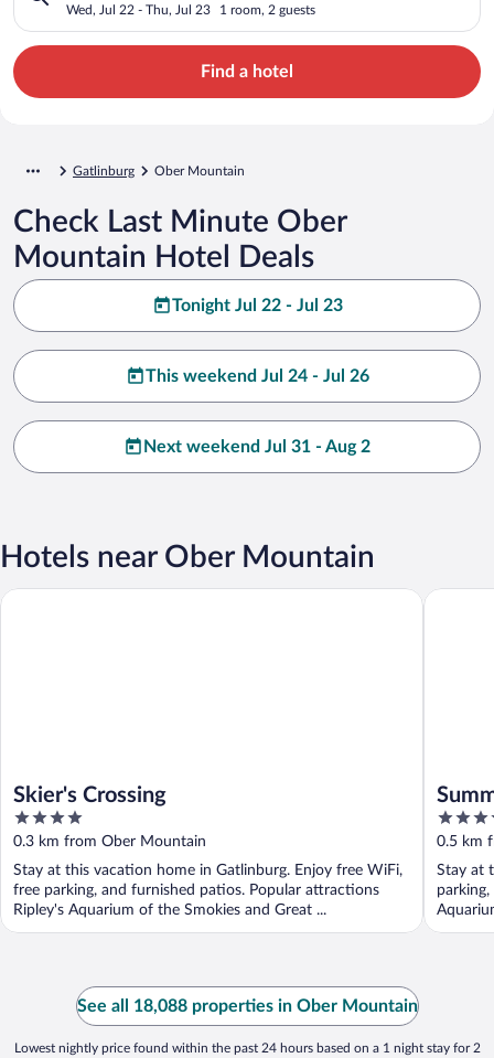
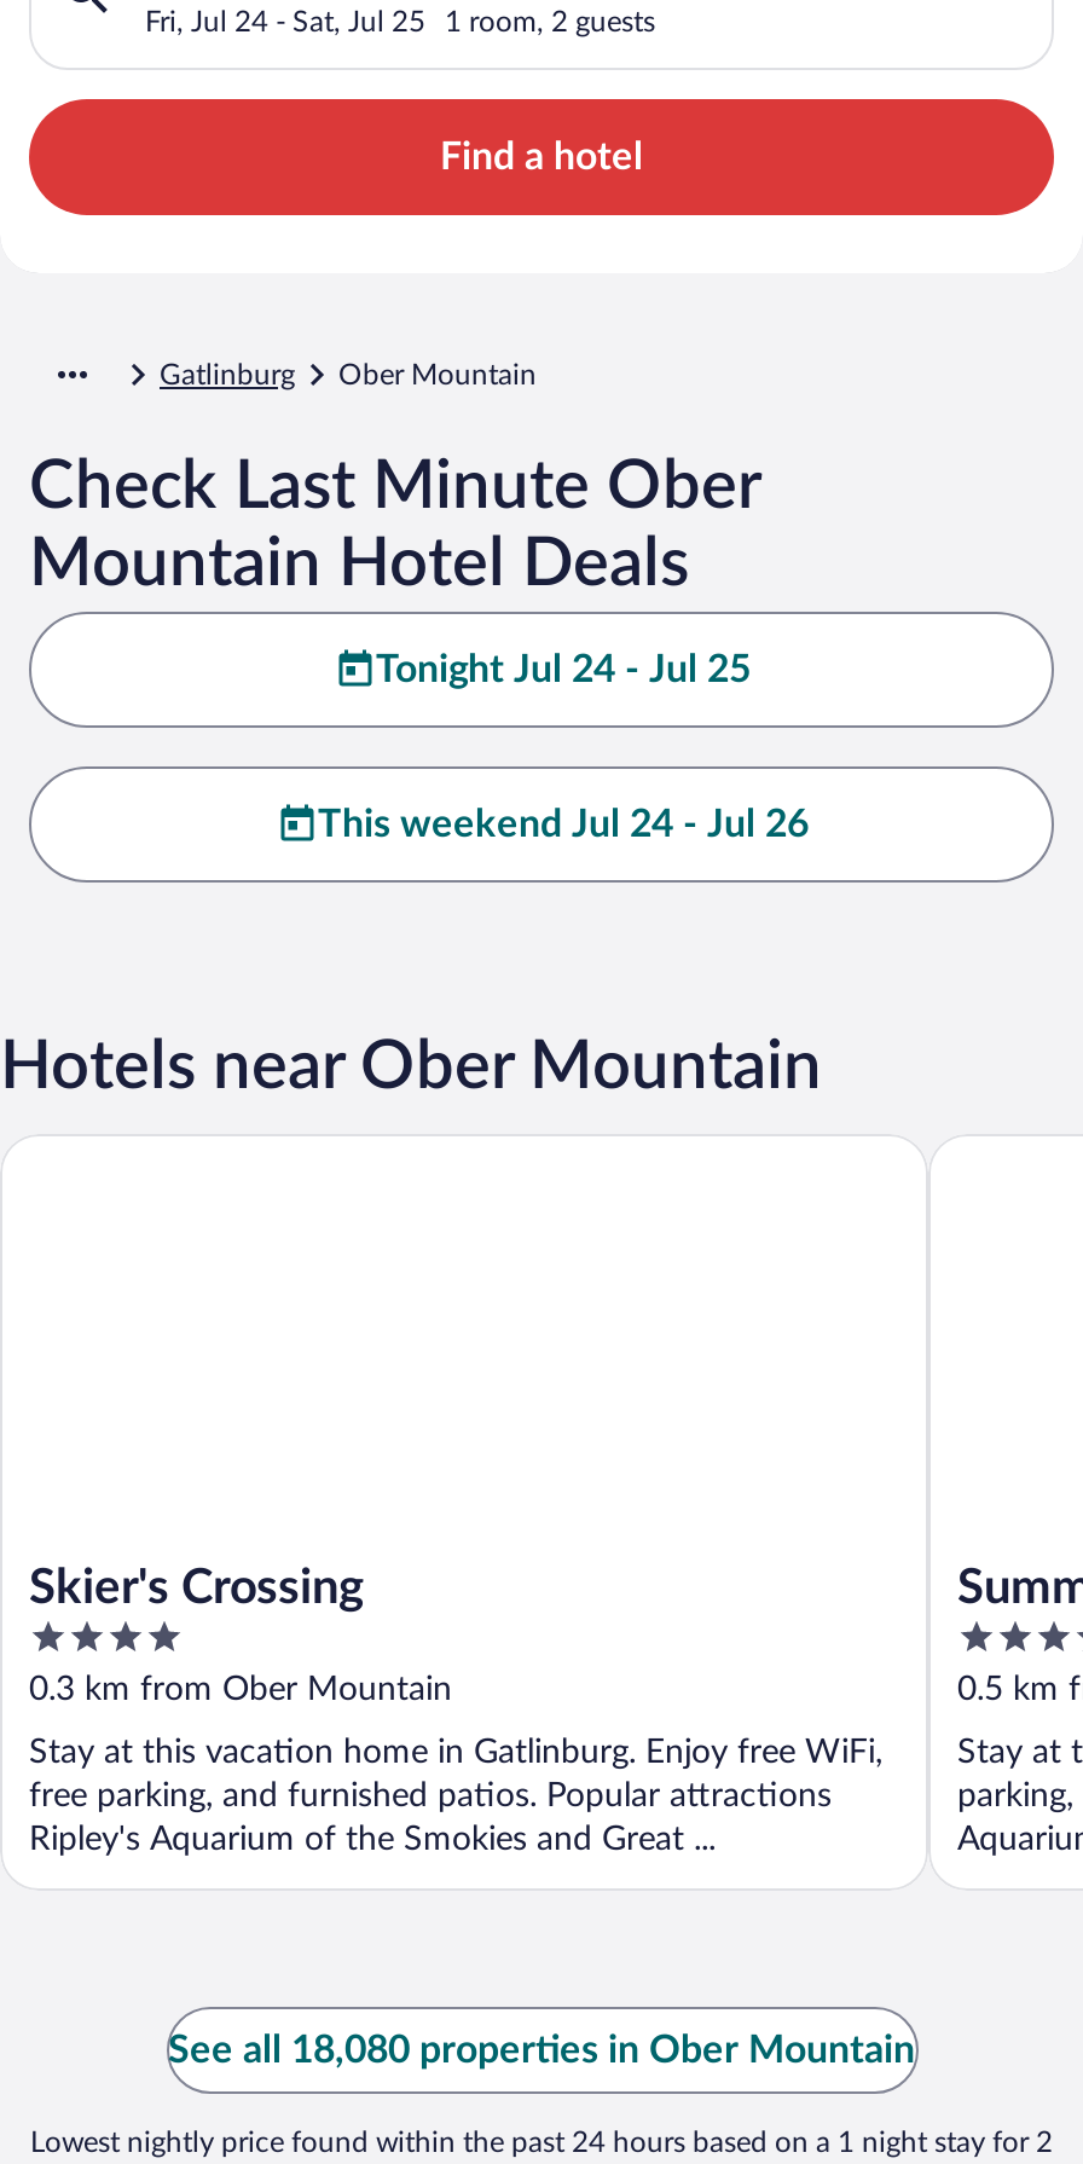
- Wed, Jul 22 - Thu, Jul 23
+ Fri, Jul 24 - Sat, Jul 25

- Tonight Jul 22 - Jul 23
+ Tonight Jul 24 - Jul 25

- Next weekend Jul 31 - Aug 2

- See all 18,088 properties in Ober Mountain
+ See all 18,080 properties in Ober Mountain
